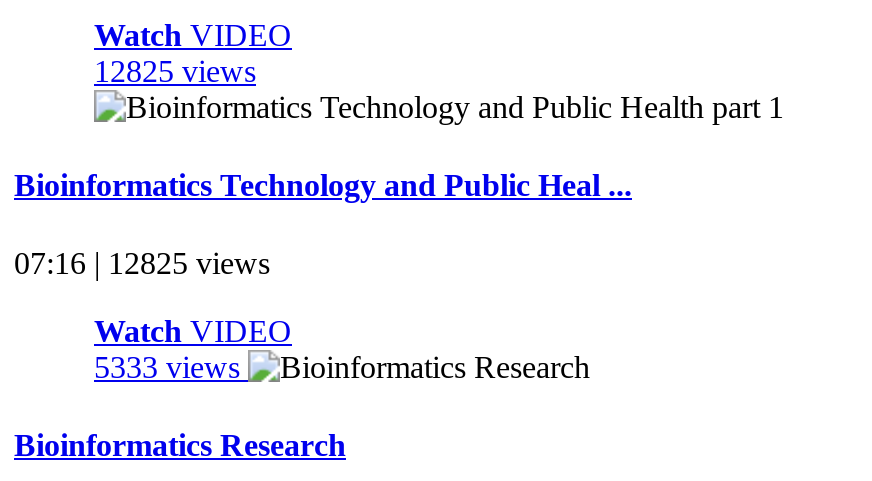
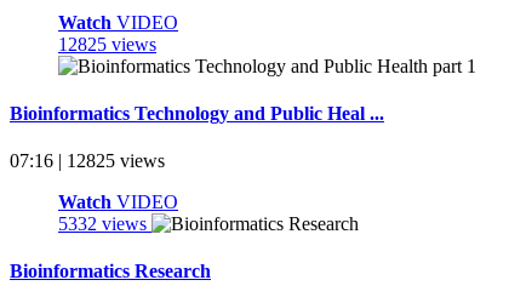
- 5333 views
+ 5332 views
